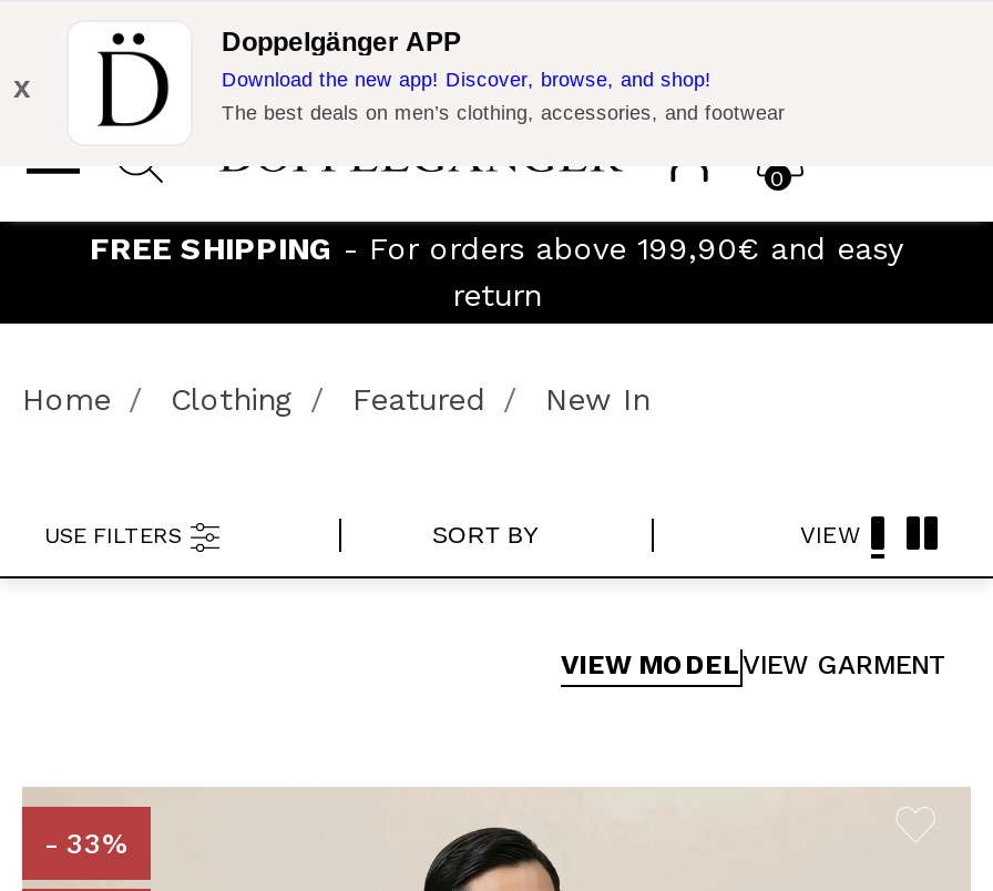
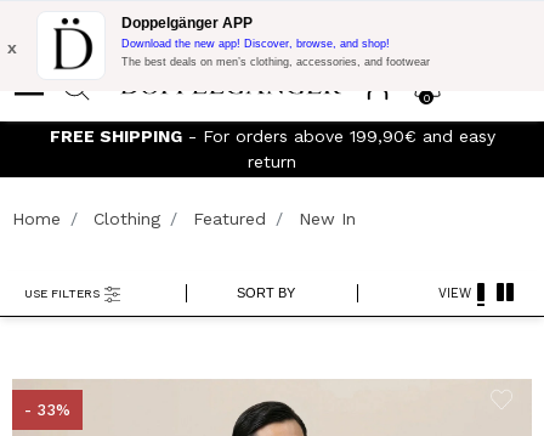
- VIEW MODELVIEW GARMENT
